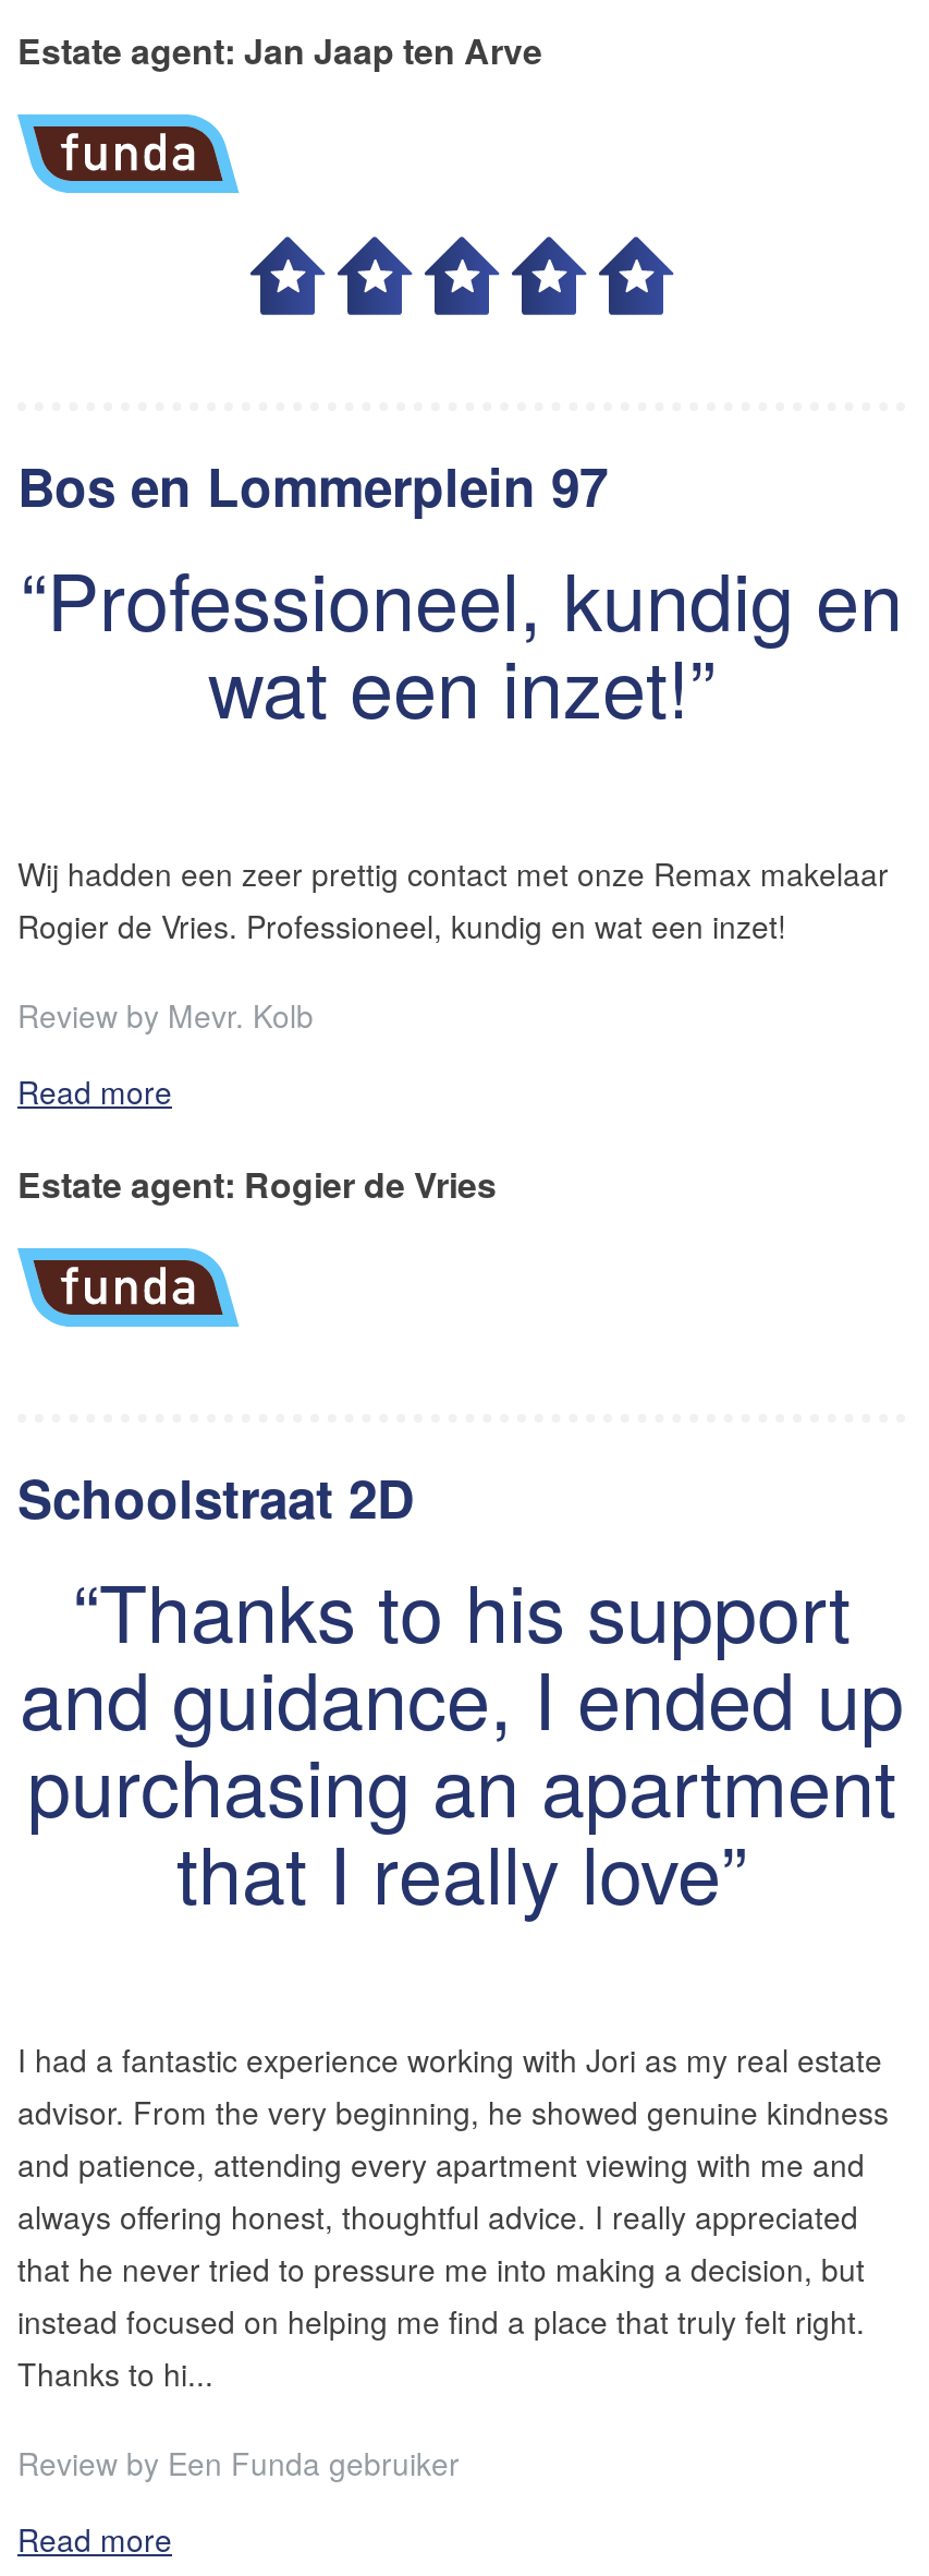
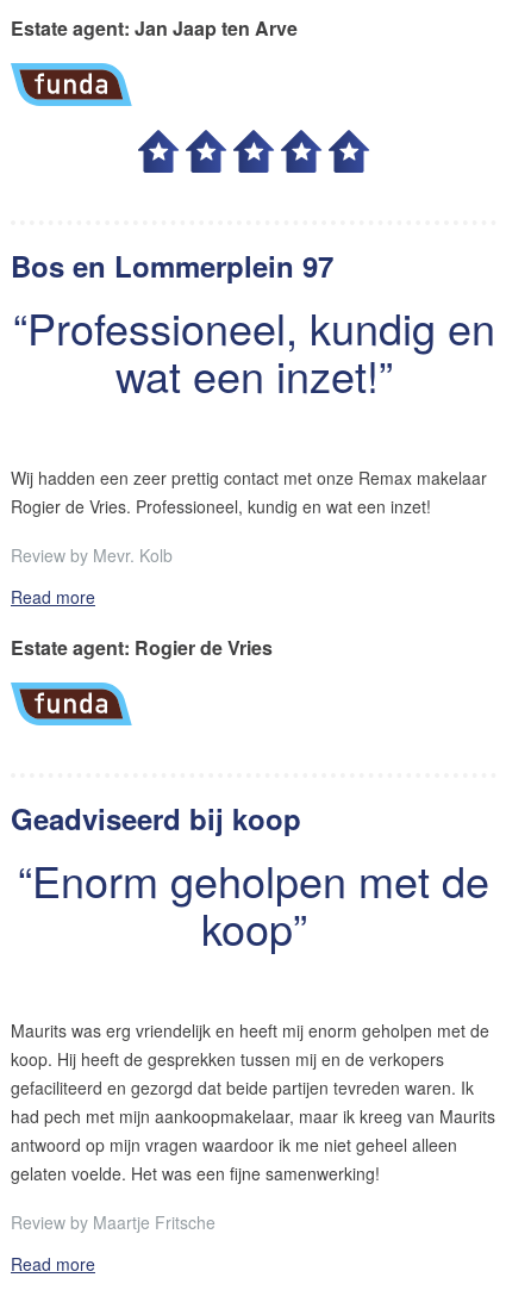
- Schoolstraat 2D
- Thanks to his support
- and guidance, I ended up
- purchasing an apartment
- that I really love
+ Geadviseerd bij koop
+ Enorm geholpen met de
+ koop

- I had a fantastic experience working with Jori as my real estate
- advisor. From the very beginning, he showed genuine kindness
- and patience, attending every apartment viewing with me and
- always offering honest, thoughtful advice. I really appreciated
- that he never tried to pressure me into making a decision, but
- instead focused on helping me find a place that truly felt right.
- Thanks to hi...
+ Maurits was erg vriendelijk en heeft mij enorm geholpen met de
+ koop. Hij heeft de gesprekken tussen mij en de verkopers
+ gefaciliteerd en gezorgd dat beide partijen tevreden waren. Ik
+ had pech met mijn aankoopmakelaar, maar ik kreeg van Maurits
+ antwoord op mijn vragen waardoor ik me niet geheel alleen
+ gelaten voelde. Het was een fijne samenwerking!

- Review by Een Funda gebruiker
+ Review by Maartje Fritsche
